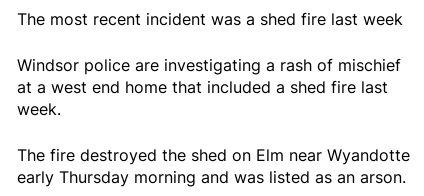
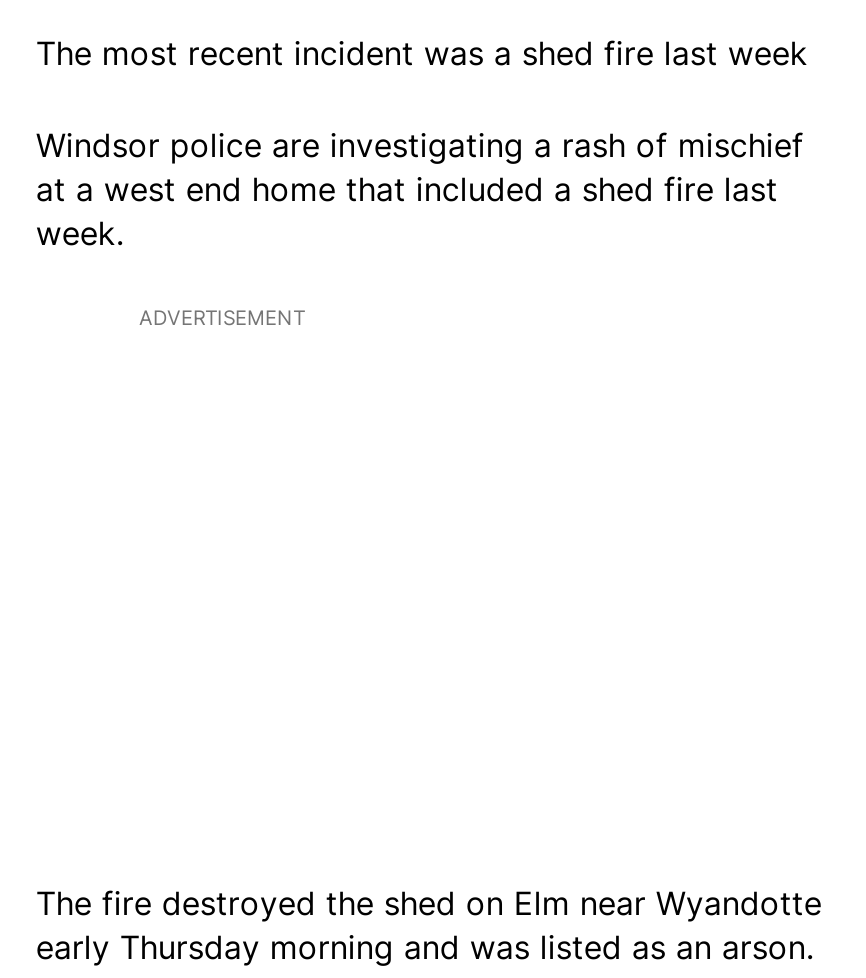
+ ADVERTISEMENT
